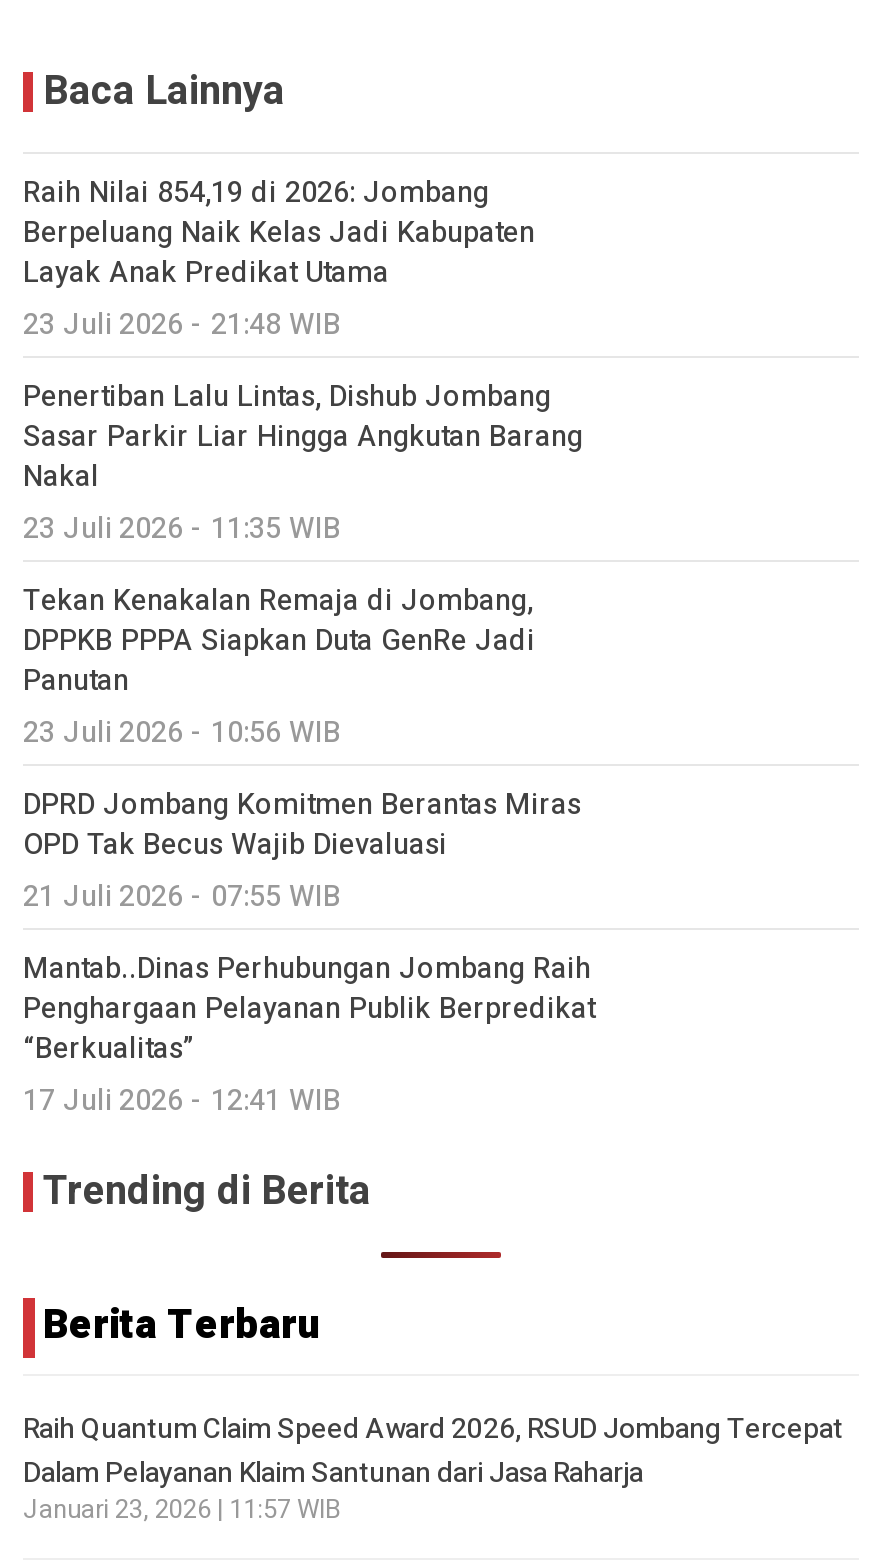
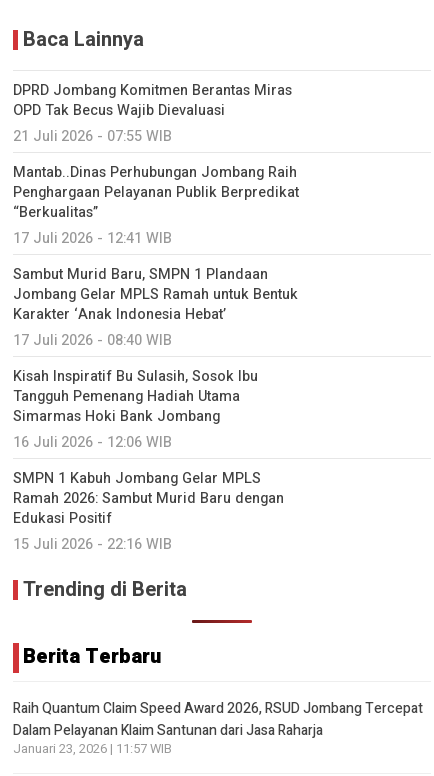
- Raih Nilai 854,19 di 2026: Jombang
- Berpeluang Naik Kelas Jadi Kabupaten
- Layak Anak Predikat Utama
- 23 Juli 2026 - 21:48 WIB
- Penertiban Lalu Lintas, Dishub Jombang
- Sasar Parkir Liar Hingga Angkutan Barang
- Nakal
- 23 Juli 2026 - 11:35 WIB
- Tekan Kenakalan Remaja di Jombang,
- DPPKB PPPA Siapkan Duta GenRe Jadi
- Panutan
- 23 Juli 2026 - 10:56 WIB

moved up: DPRD Jombang Komitmen Berantas Miras | OPD Tak Becus Wajib Dievaluasi | 21 Juli 2026 - 07:55 WIB | Mantab..Dinas Perhubungan Jombang Raih | Penghargaan Pelayanan Publik Berpredikat | “Berkualitas” | 17 Juli 2026 - 12:41 WIB

+ Sambut Murid Baru, SMPN 1 Plandaan
+ Jombang Gelar MPLS Ramah untuk Bentuk
+ Karakter ‘Anak Indonesia Hebat’
+ 17 Juli 2026 - 08:40 WIB
+ Kisah Inspiratif Bu Sulasih, Sosok Ibu
+ Tangguh Pemenang Hadiah Utama
+ Simarmas Hoki Bank Jombang
+ 16 Juli 2026 - 12:06 WIB
+ SMPN 1 Kabuh Jombang Gelar MPLS
+ Ramah 2026: Sambut Murid Baru dengan
+ Edukasi Positif
+ 15 Juli 2026 - 22:16 WIB
